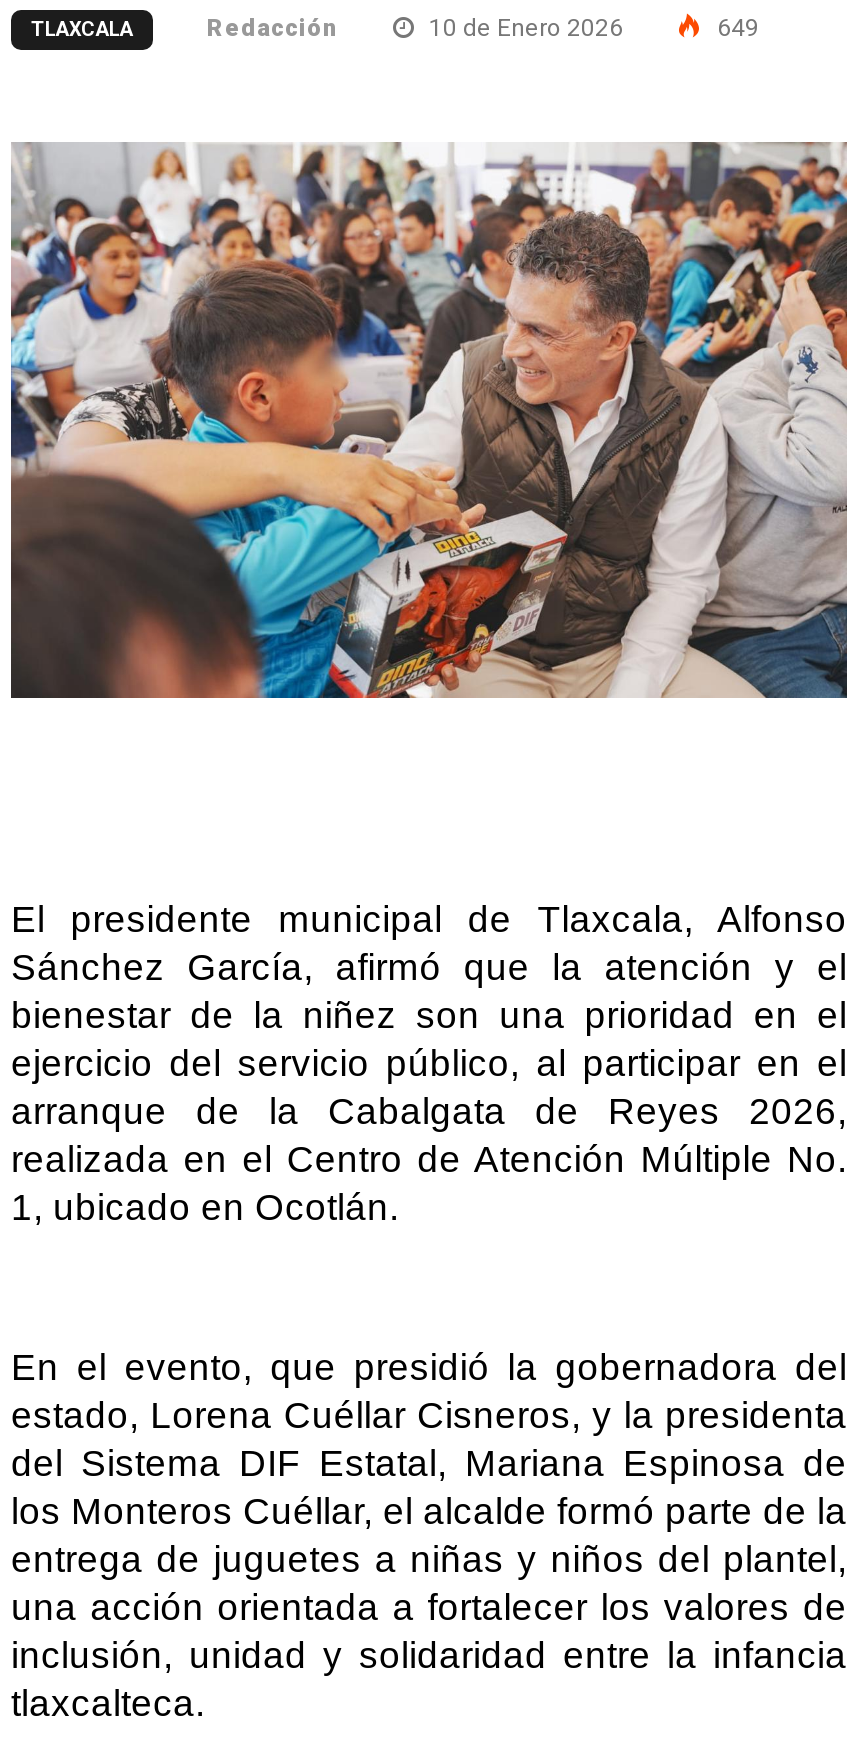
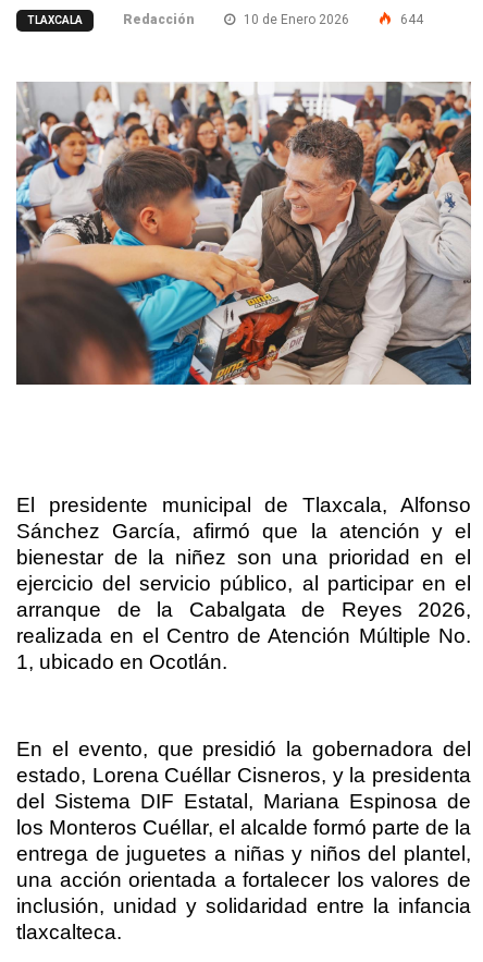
- 649
+ 644
